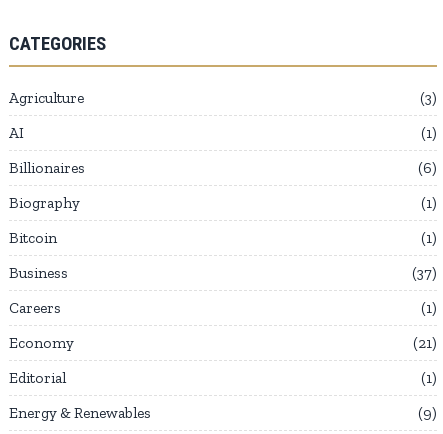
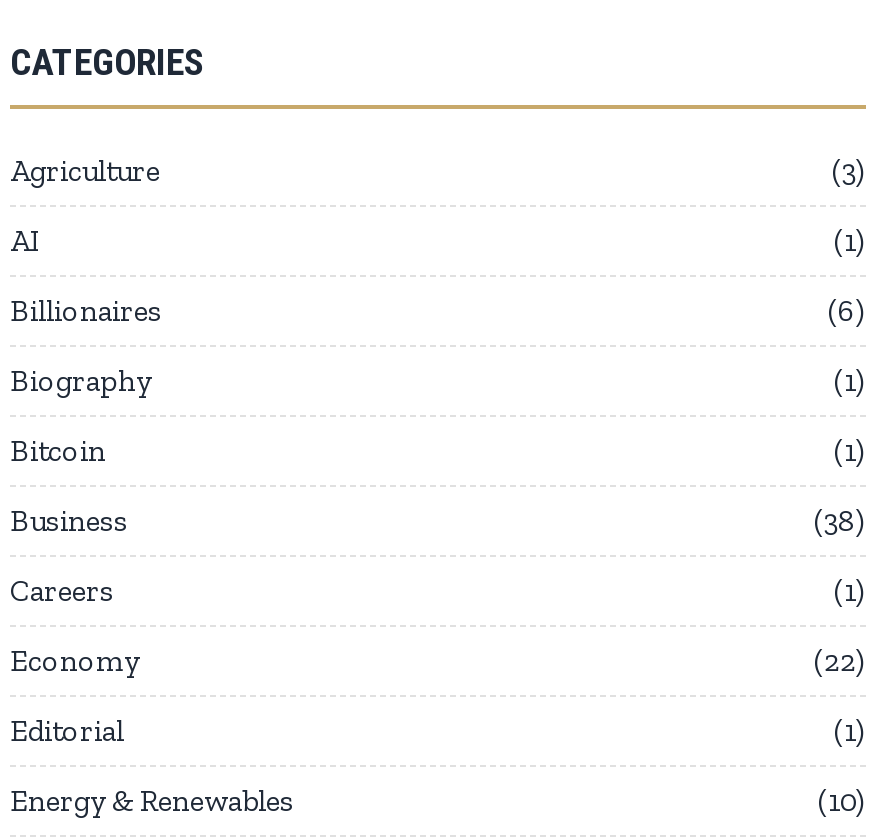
- 37
+ 38

- 21
+ 22

- 9
+ 10
